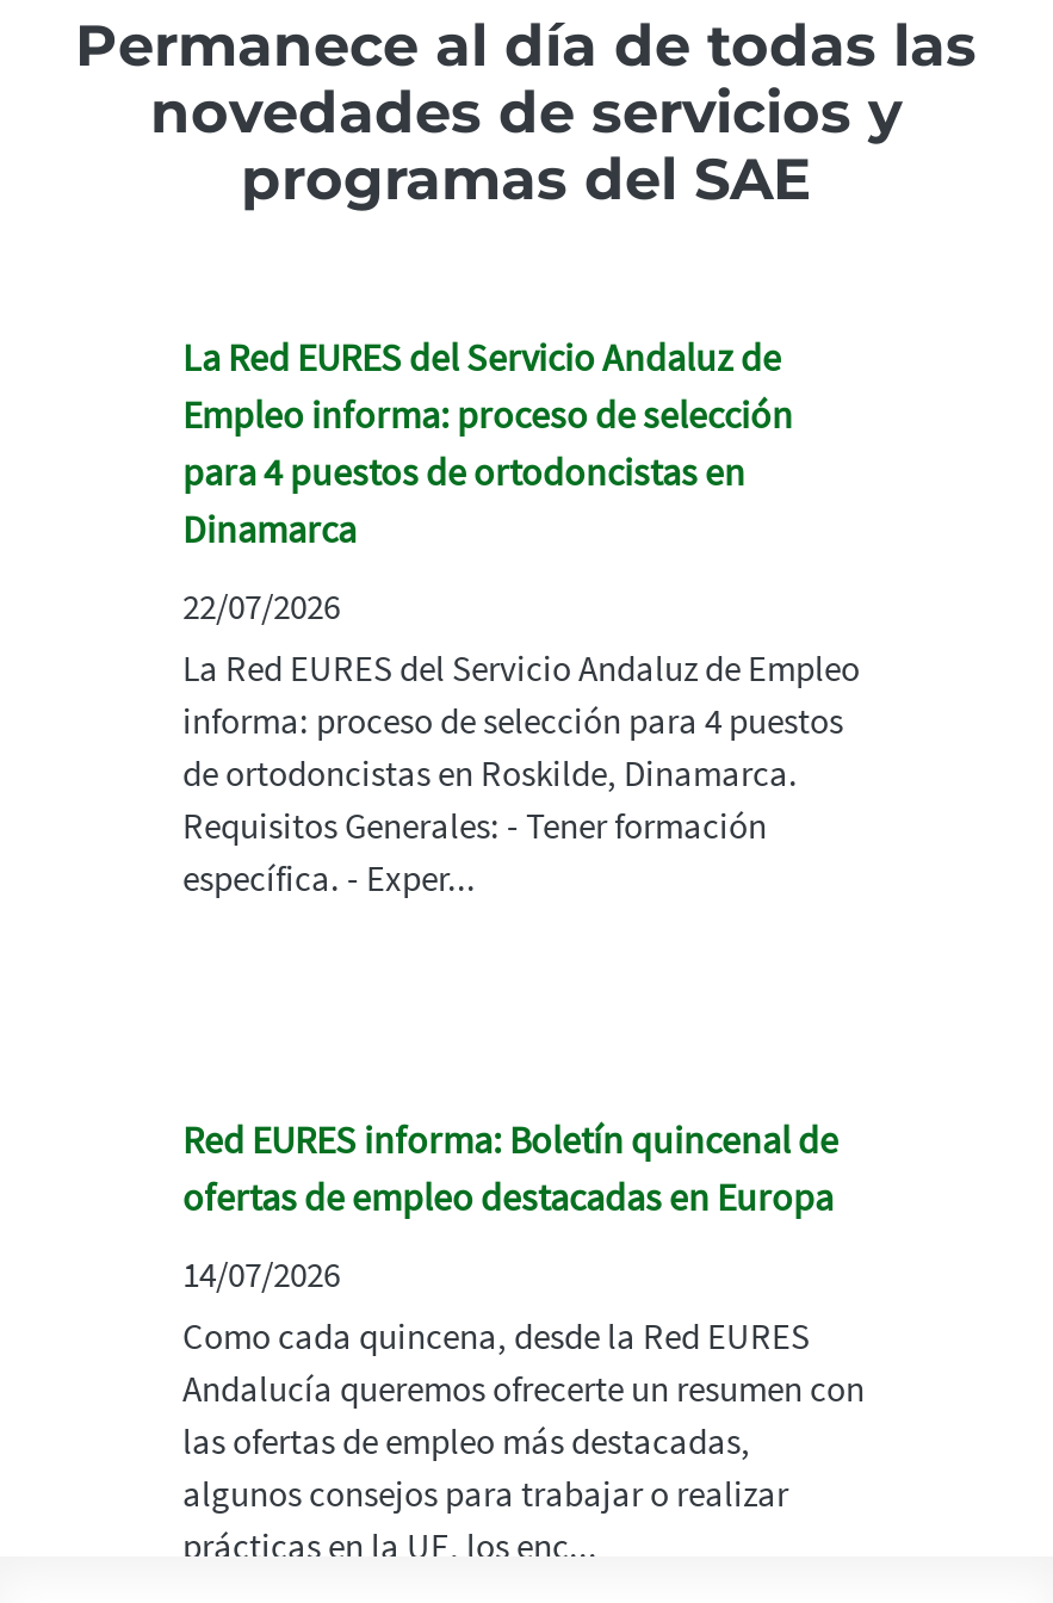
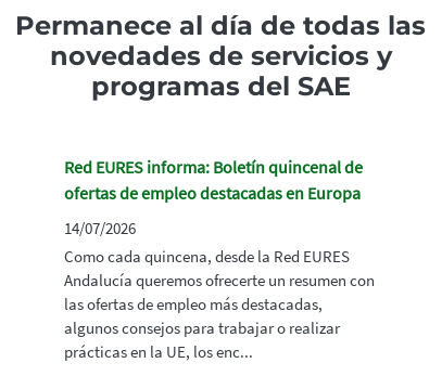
- La Red EURES del Servicio Andaluz de
- Empleo informa: proceso de selección
- para 4 puestos de ortodoncistas en
- Dinamarca
- 22/07/2026
- La Red EURES del Servicio Andaluz de Empleo
- informa: proceso de selección para 4 puestos
- de ortodoncistas en Roskilde, Dinamarca.
- Requisitos Generales: - Tener formación
- específica. - Exper...
